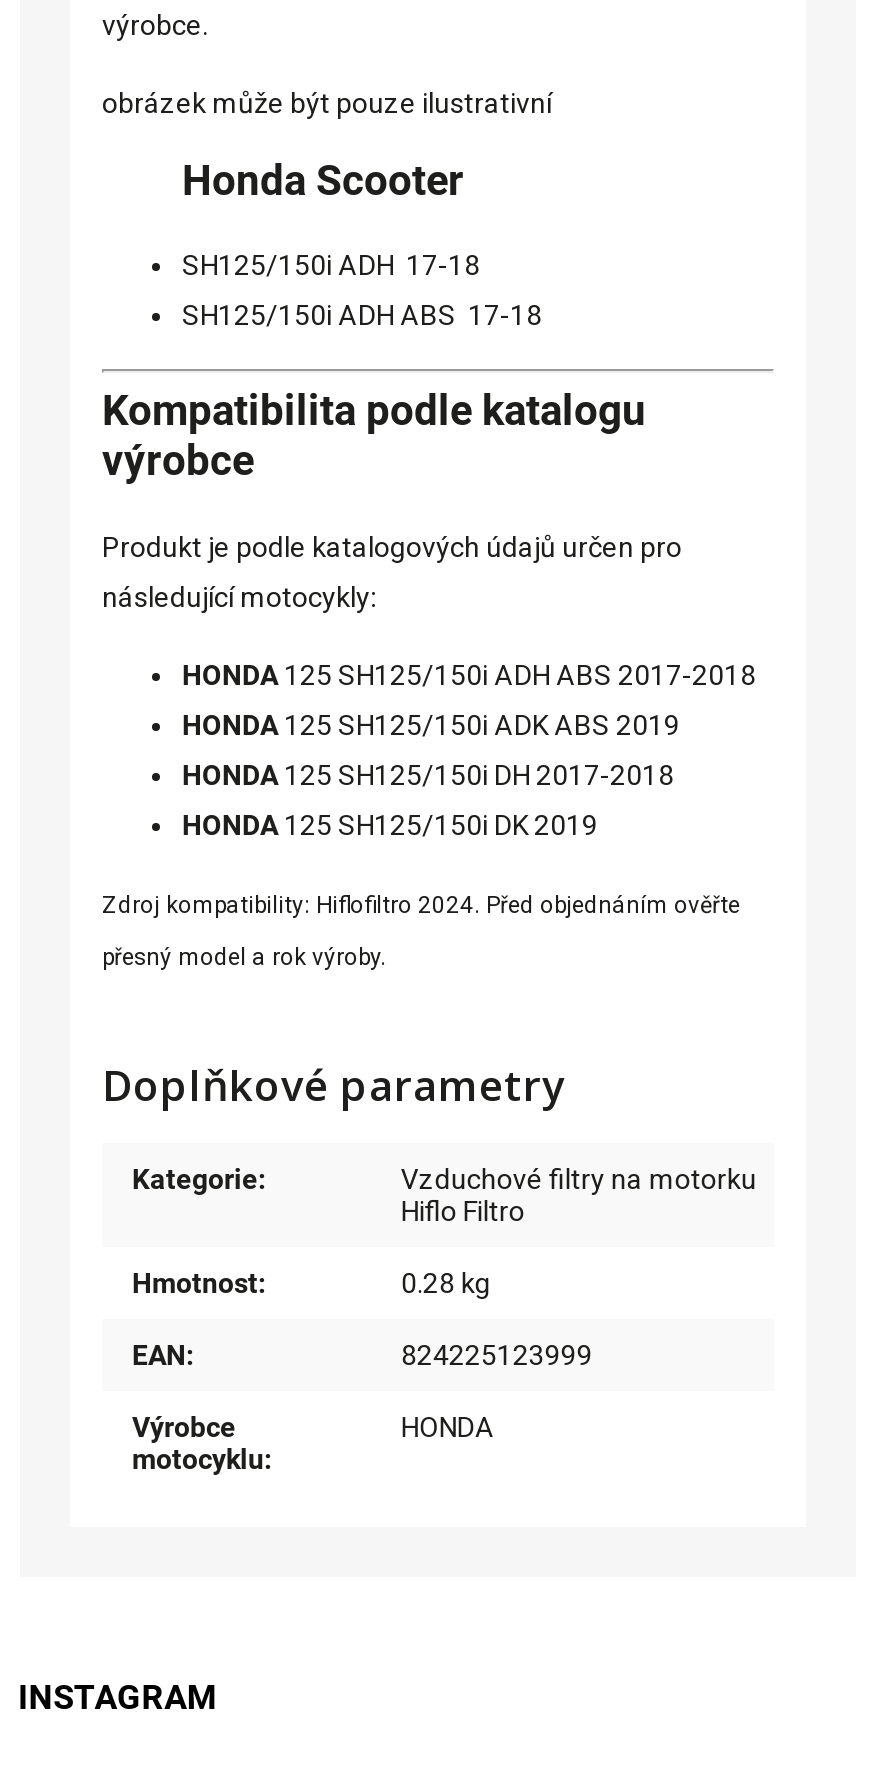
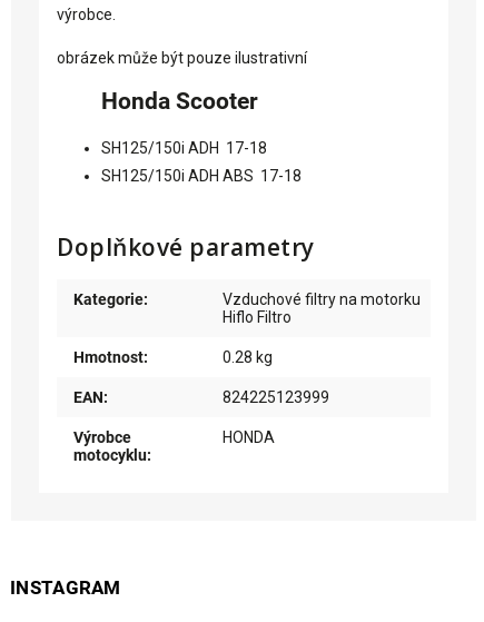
- Kompatibilita podle katalogu
- výrobce
- Produkt je podle katalogových údajů určen pro
- následující motocykly:
- HONDA 125 SH125/150i ADH ABS 2017-2018
- HONDA 125 SH125/150i ADK ABS 2019
- HONDA 125 SH125/150i DH 2017-2018
- HONDA 125 SH125/150i DK 2019
- Zdroj kompatibility: Hiflofiltro 2024. Před objednáním ověřte
- přesný model a rok výroby.
